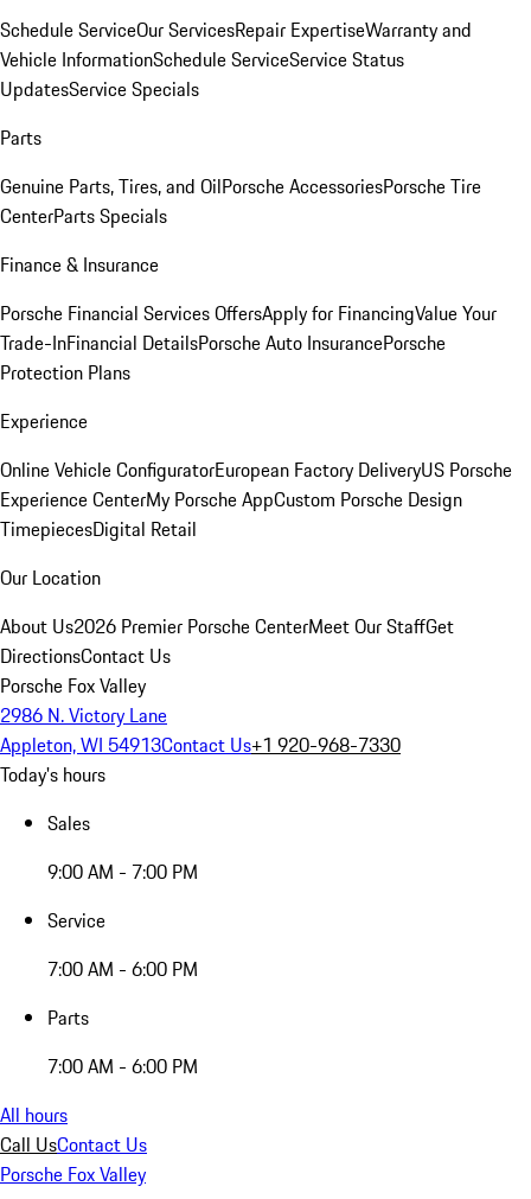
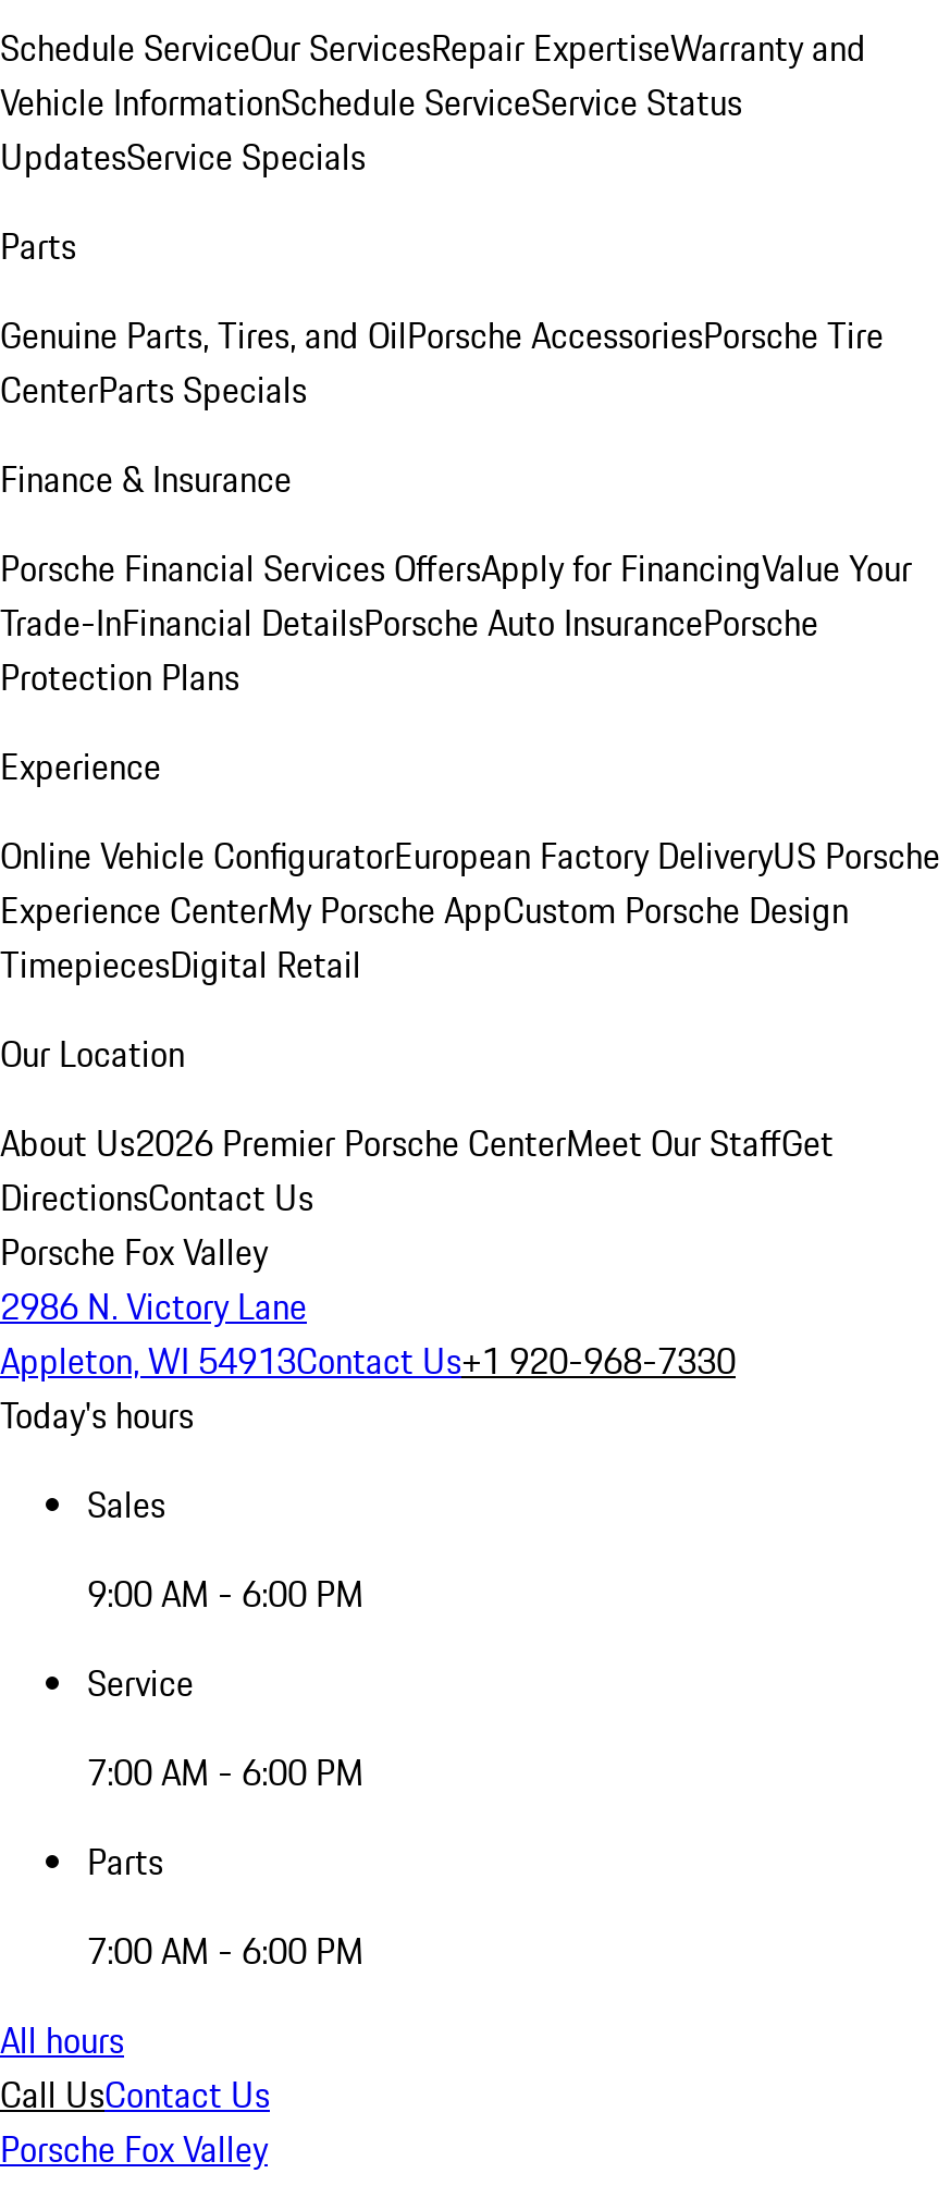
- 9:00 AM - 7:00 PM
+ 9:00 AM - 6:00 PM
